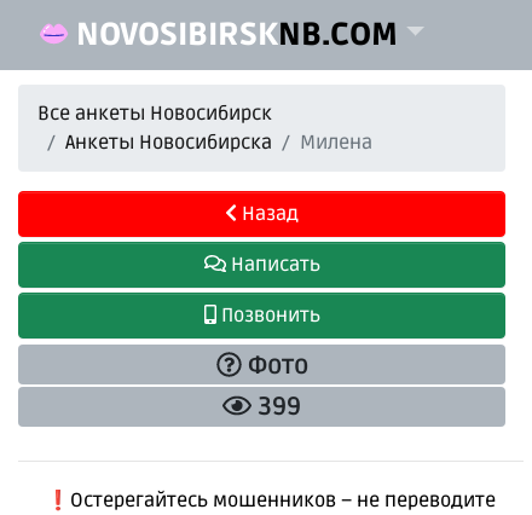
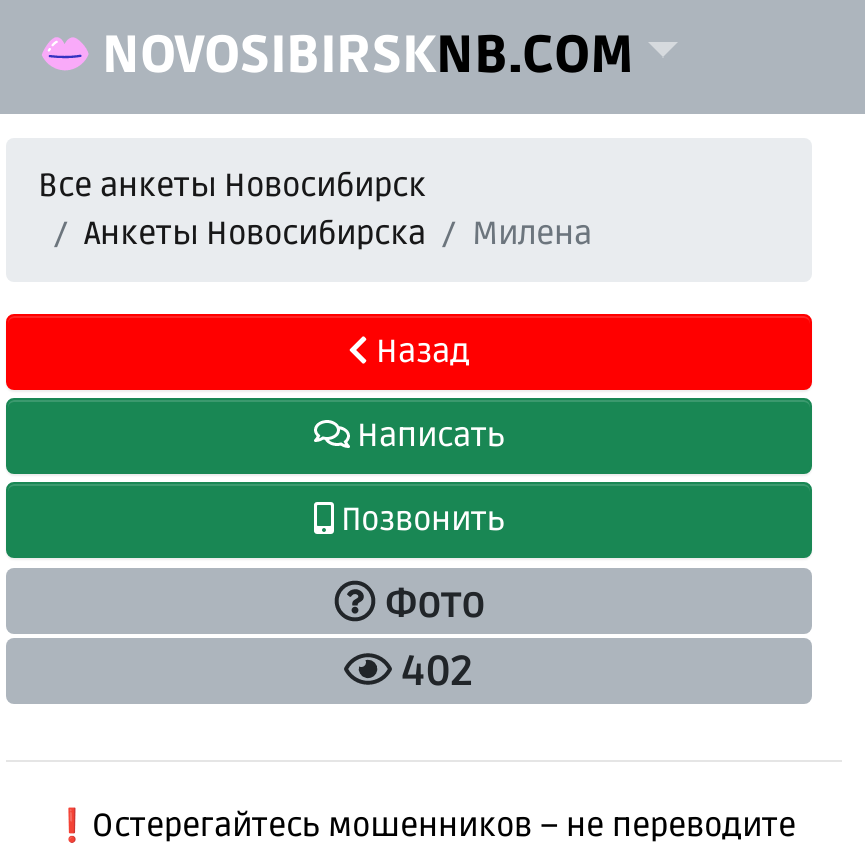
- 399
+ 402
